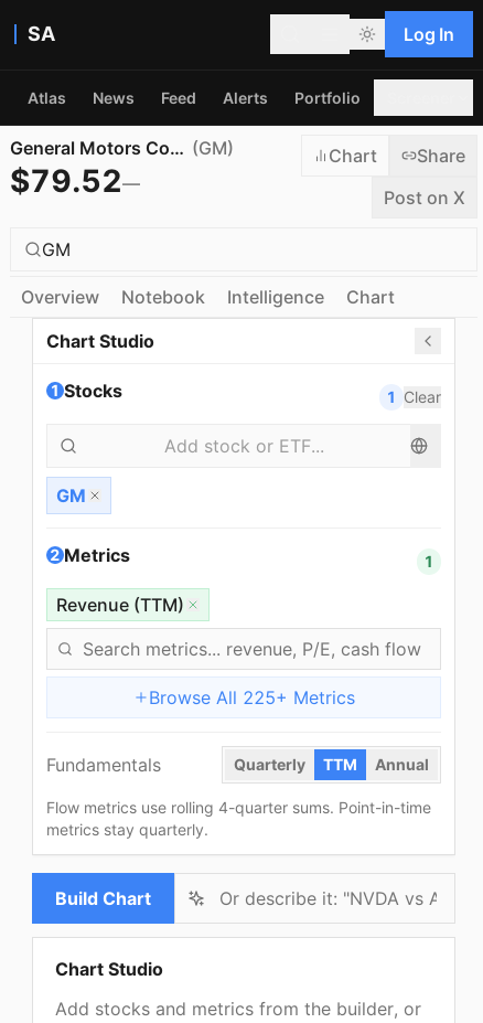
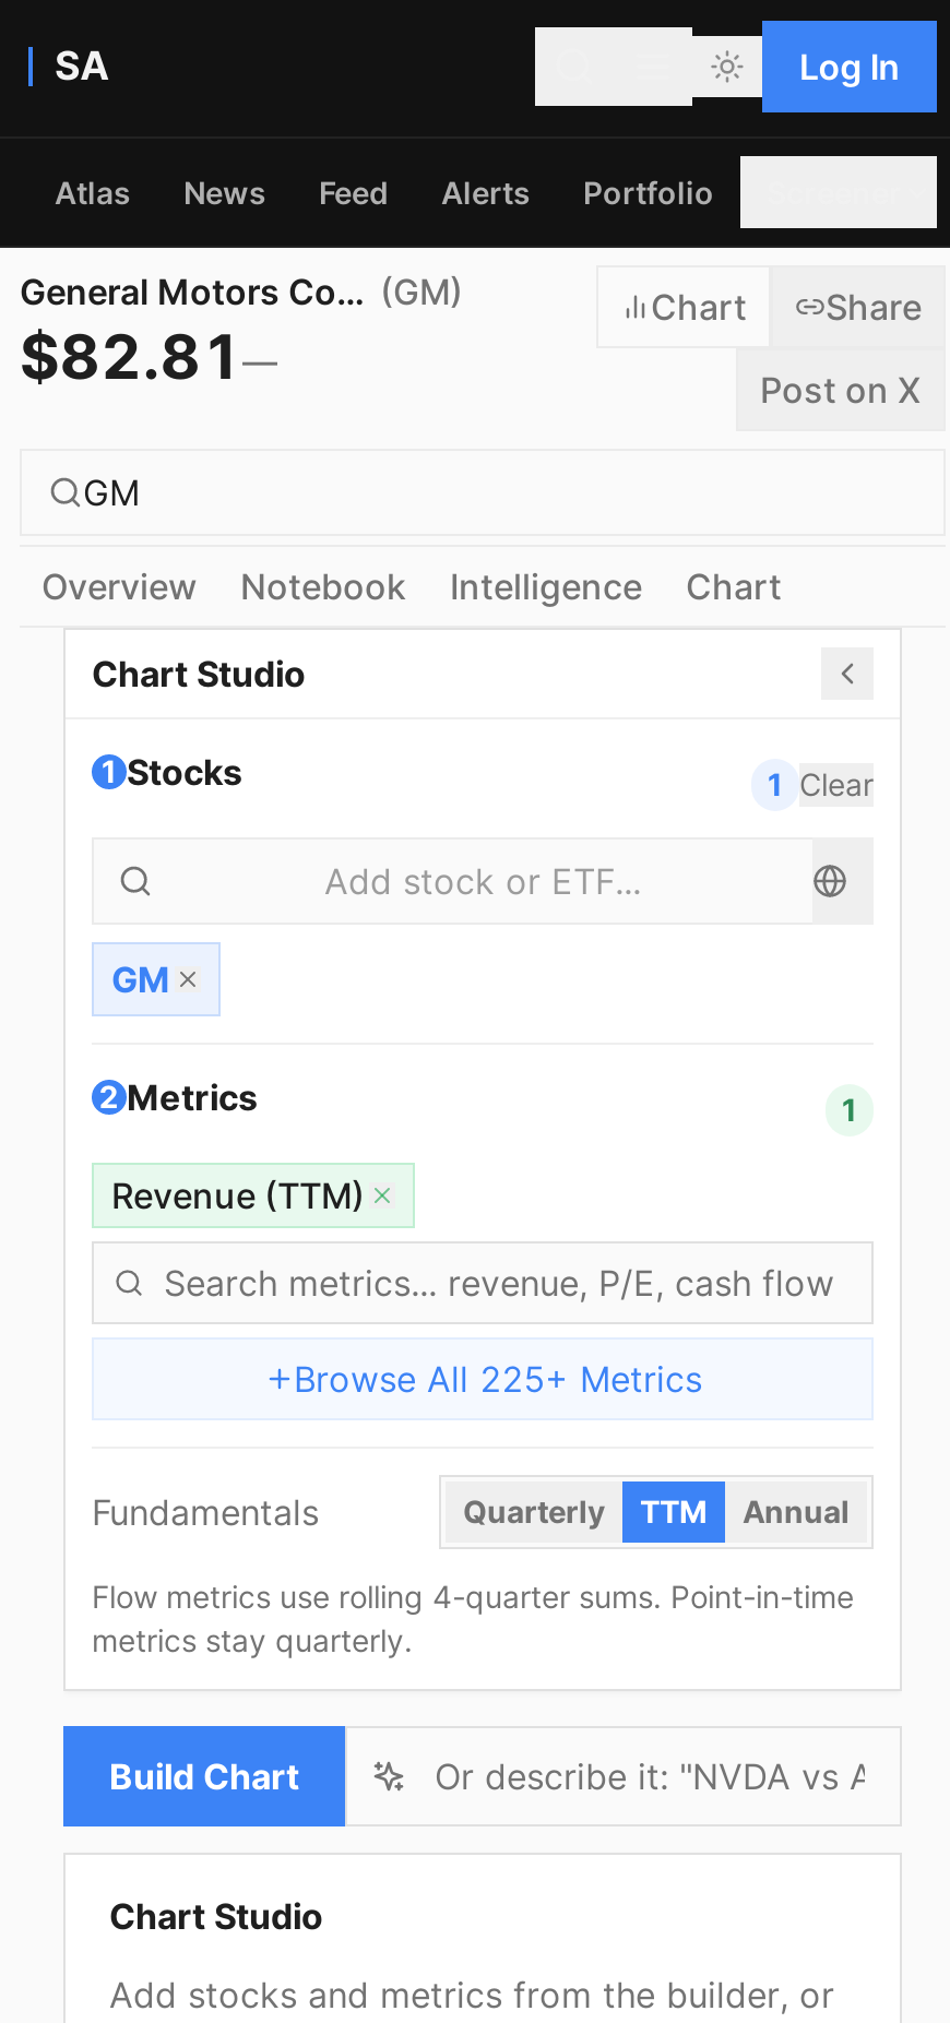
- $79.52—
+ $82.81—
